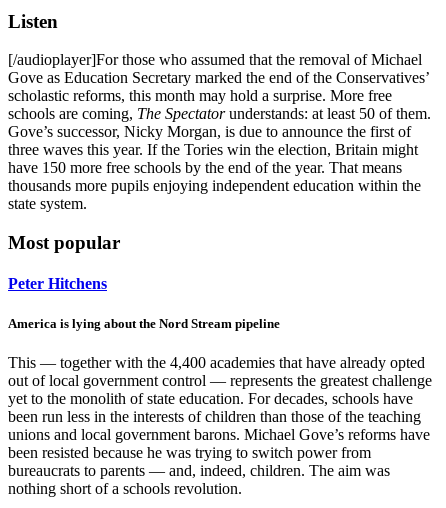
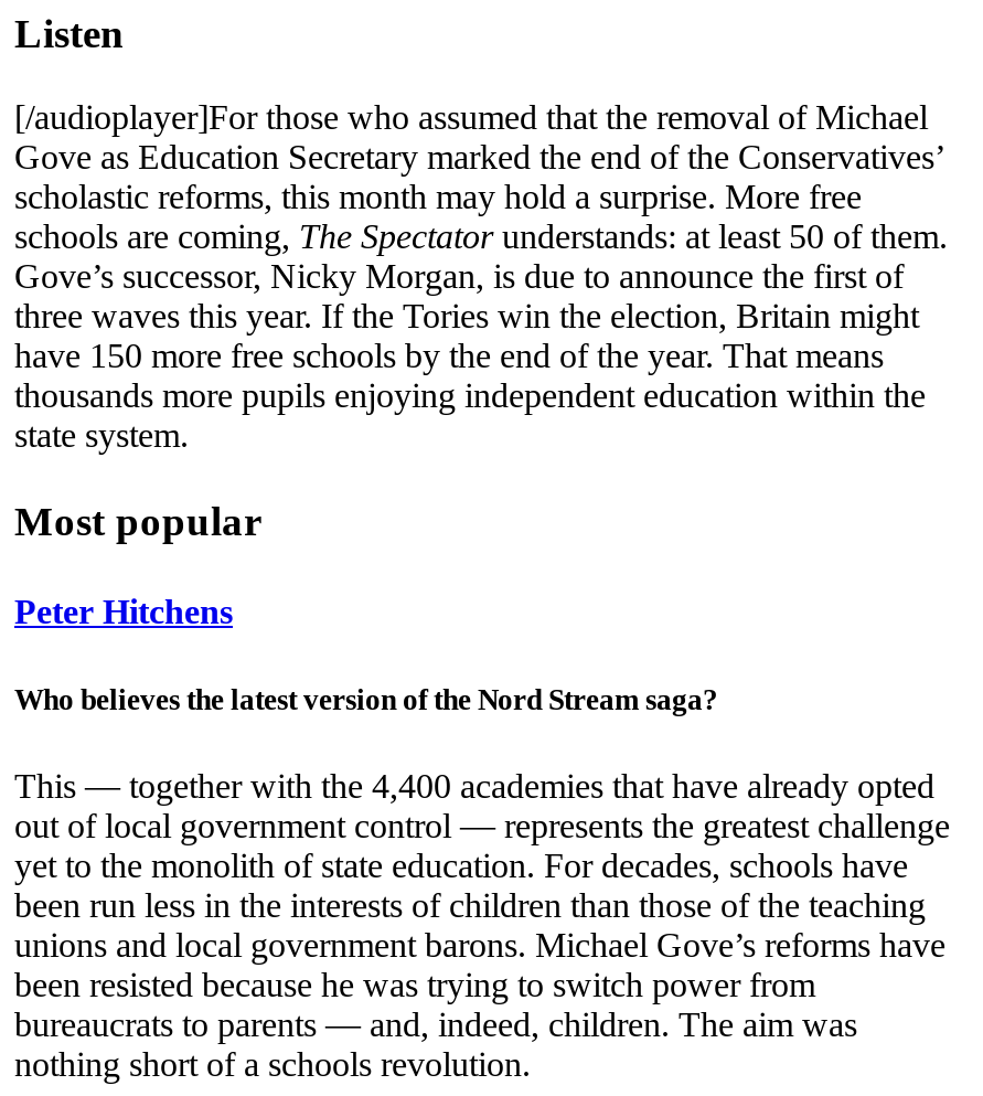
- America is lying about the Nord Stream pipeline
+ Who believes the latest version of the Nord Stream saga?
